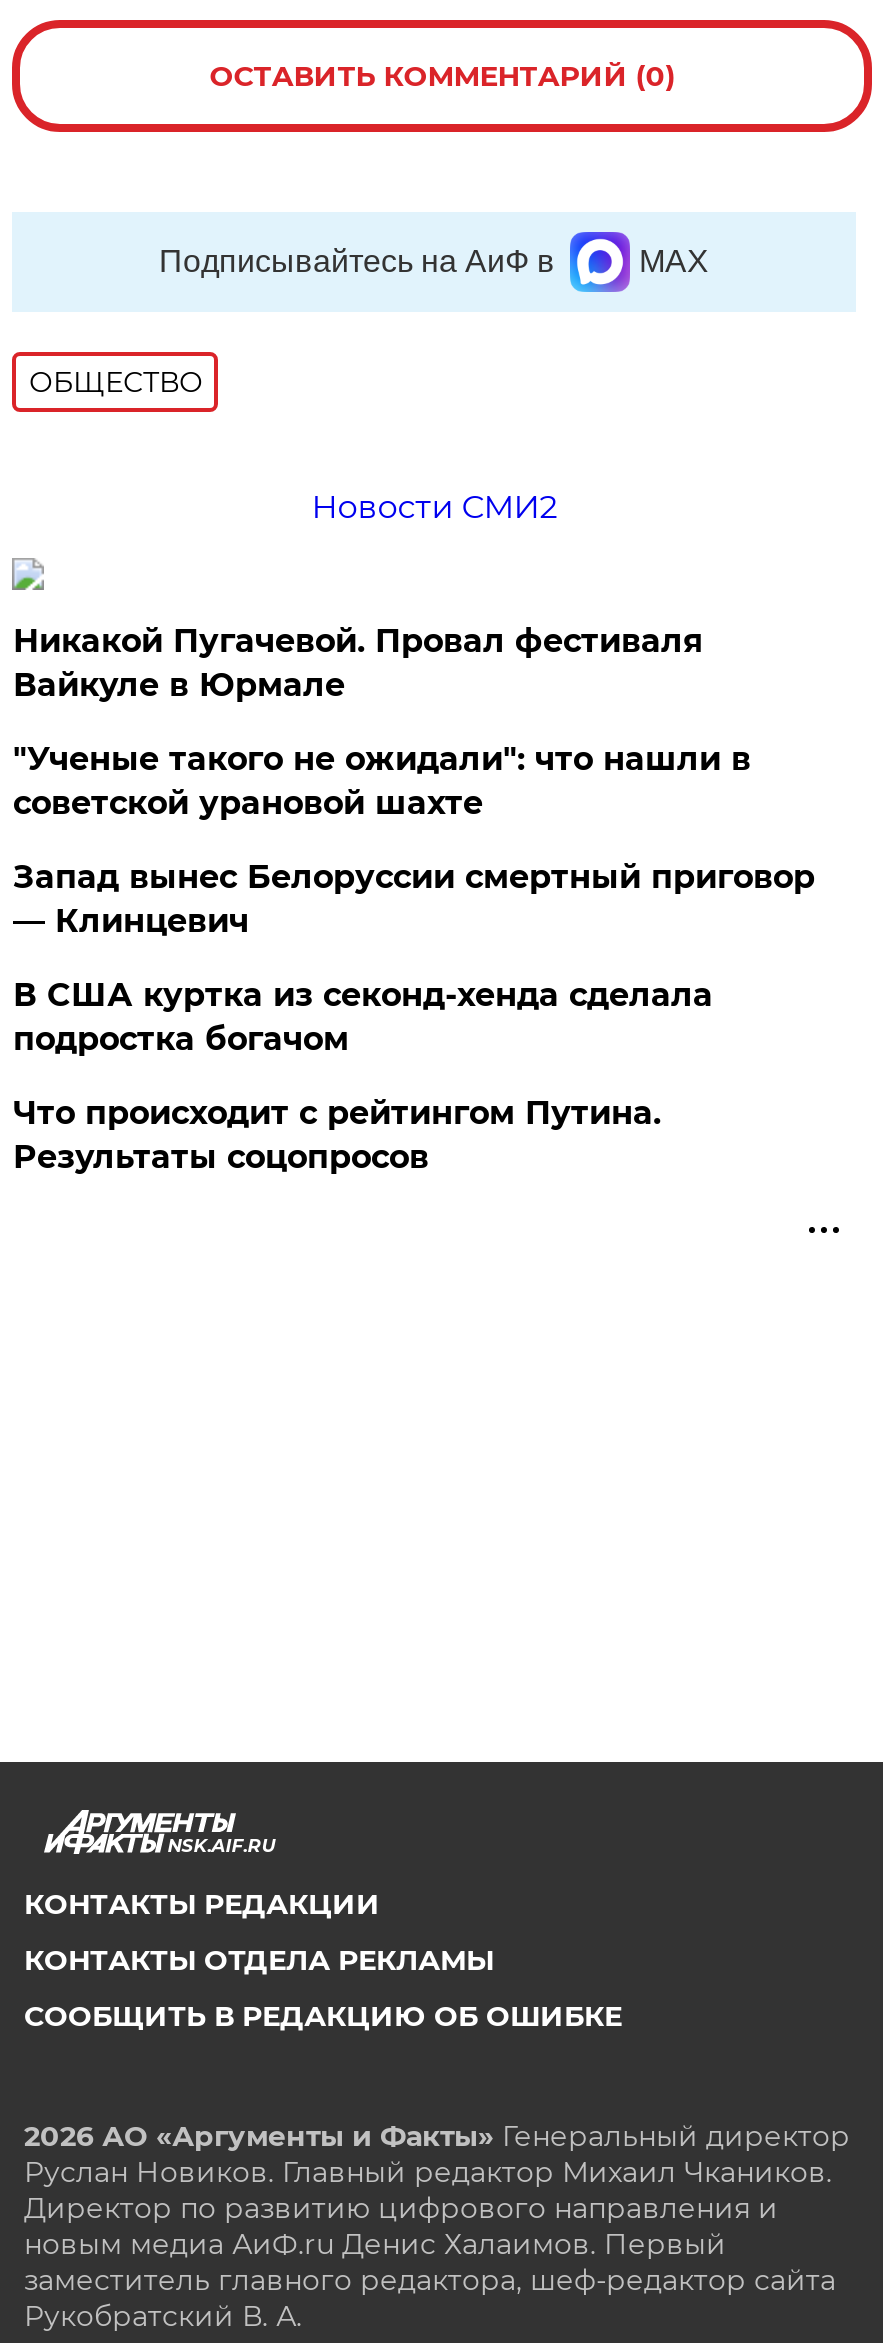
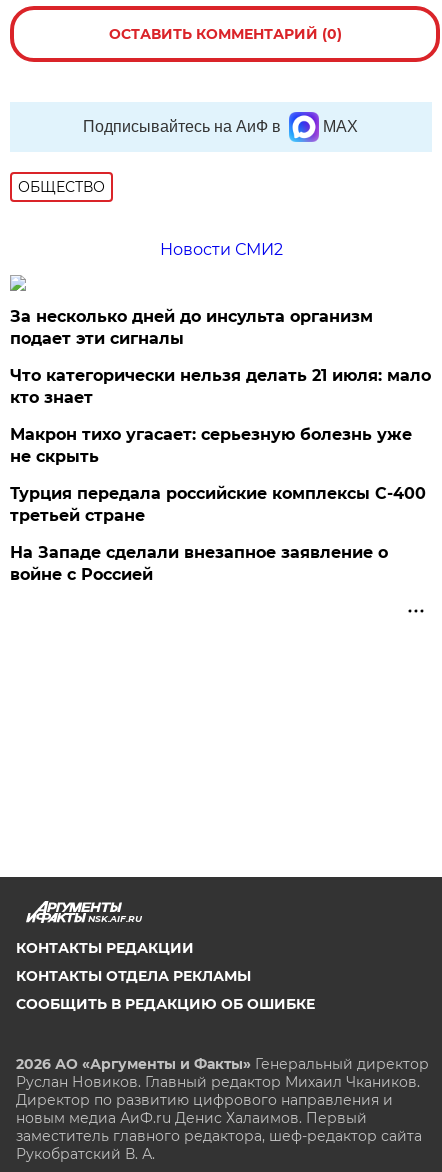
- Никакой Пугачевой. Провал фестиваля
- Вайкуле в Юрмале
+ За несколько дней до инсульта организм
+ подает эти сигналы

- "Ученые такого не ожидали": что нашли в
- советской урановой шахте
+ Что категорически нельзя делать 21 июля: мало
+ кто знает

- Запад вынес Белоруссии смертный приговор
- — Клинцевич
+ Макрон тихо угасает: серьезную болезнь уже
+ не скрыть

- В США куртка из секонд-хенда сделала
- подростка богачом
+ Турция передала российские комплексы С-400
+ третьей стране

- Что происходит с рейтингом Путина.
- Результаты соцопросов
+ На Западе сделали внезапное заявление о
+ войне с Россией
